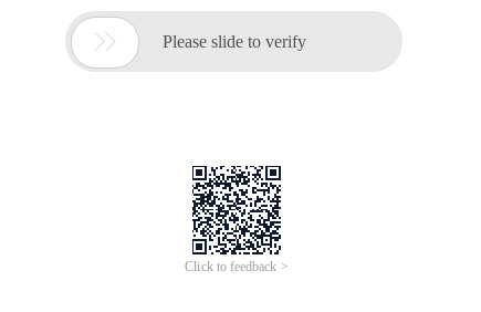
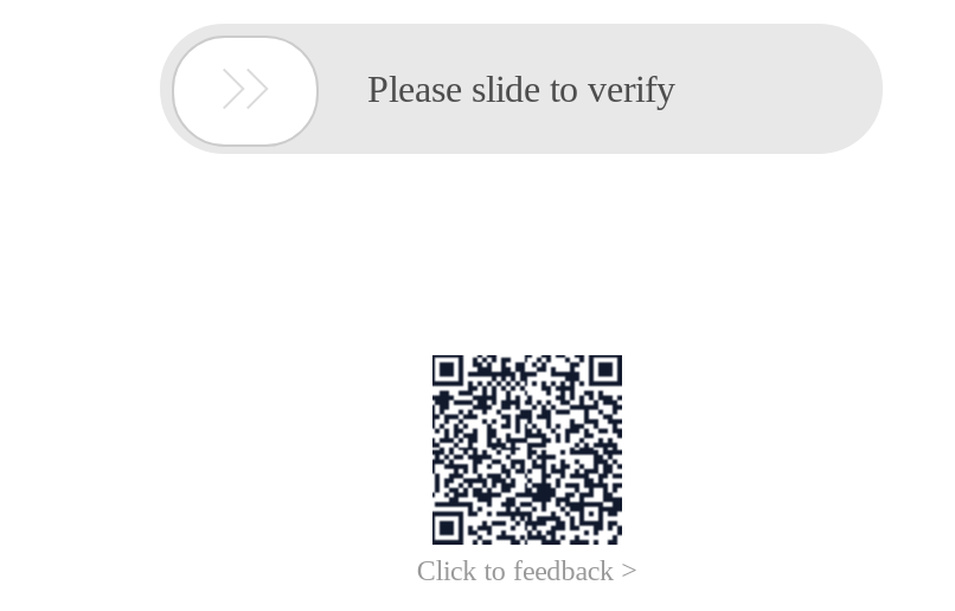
- [image]
+ [image]
